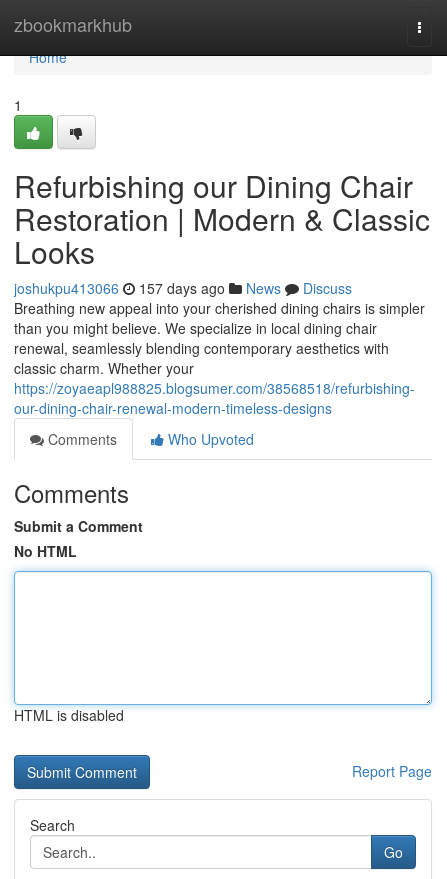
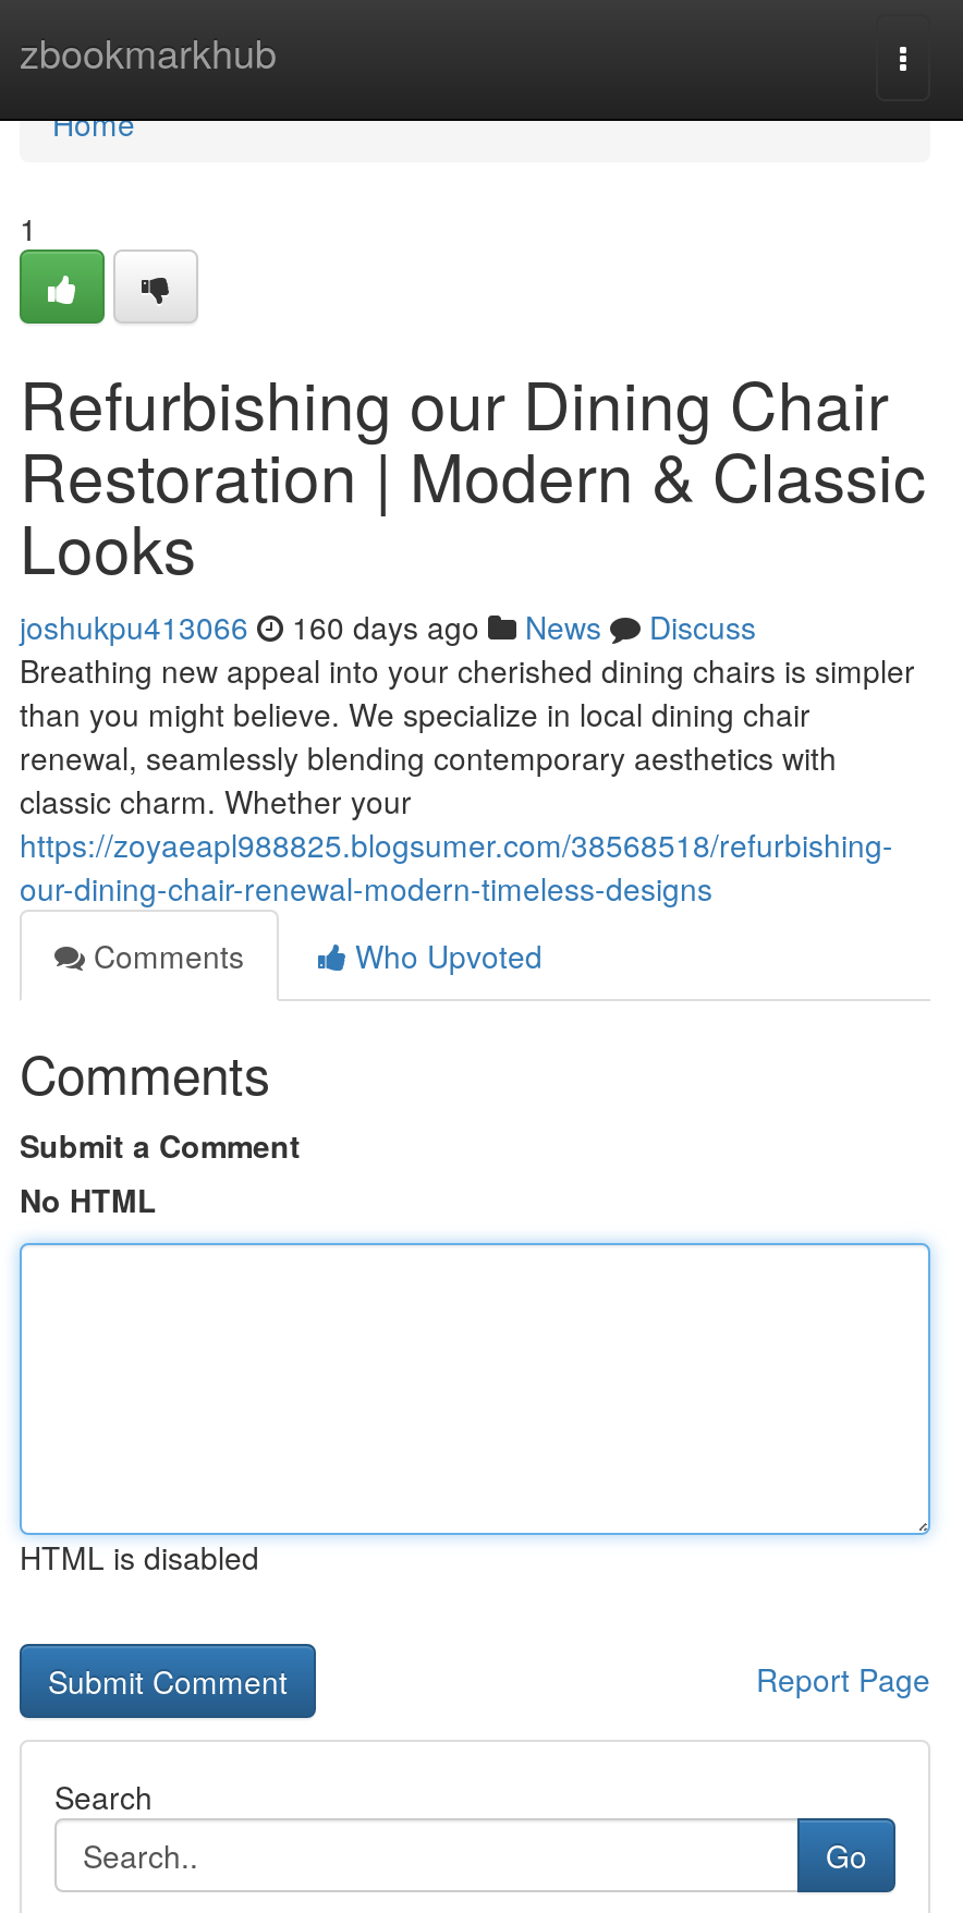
- joshukpu413066 157 days ago News Discuss
+ joshukpu413066 160 days ago News Discuss
